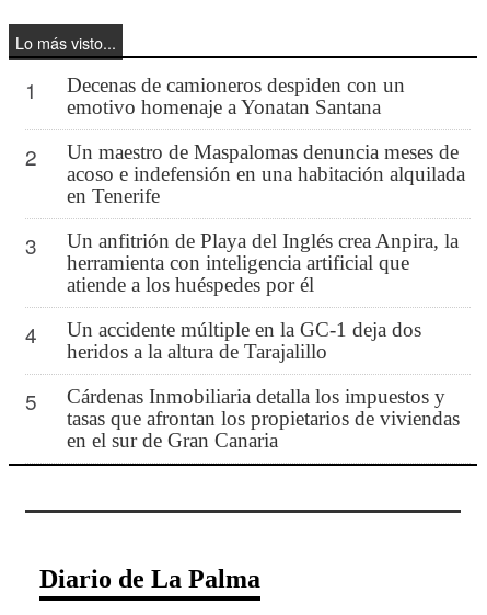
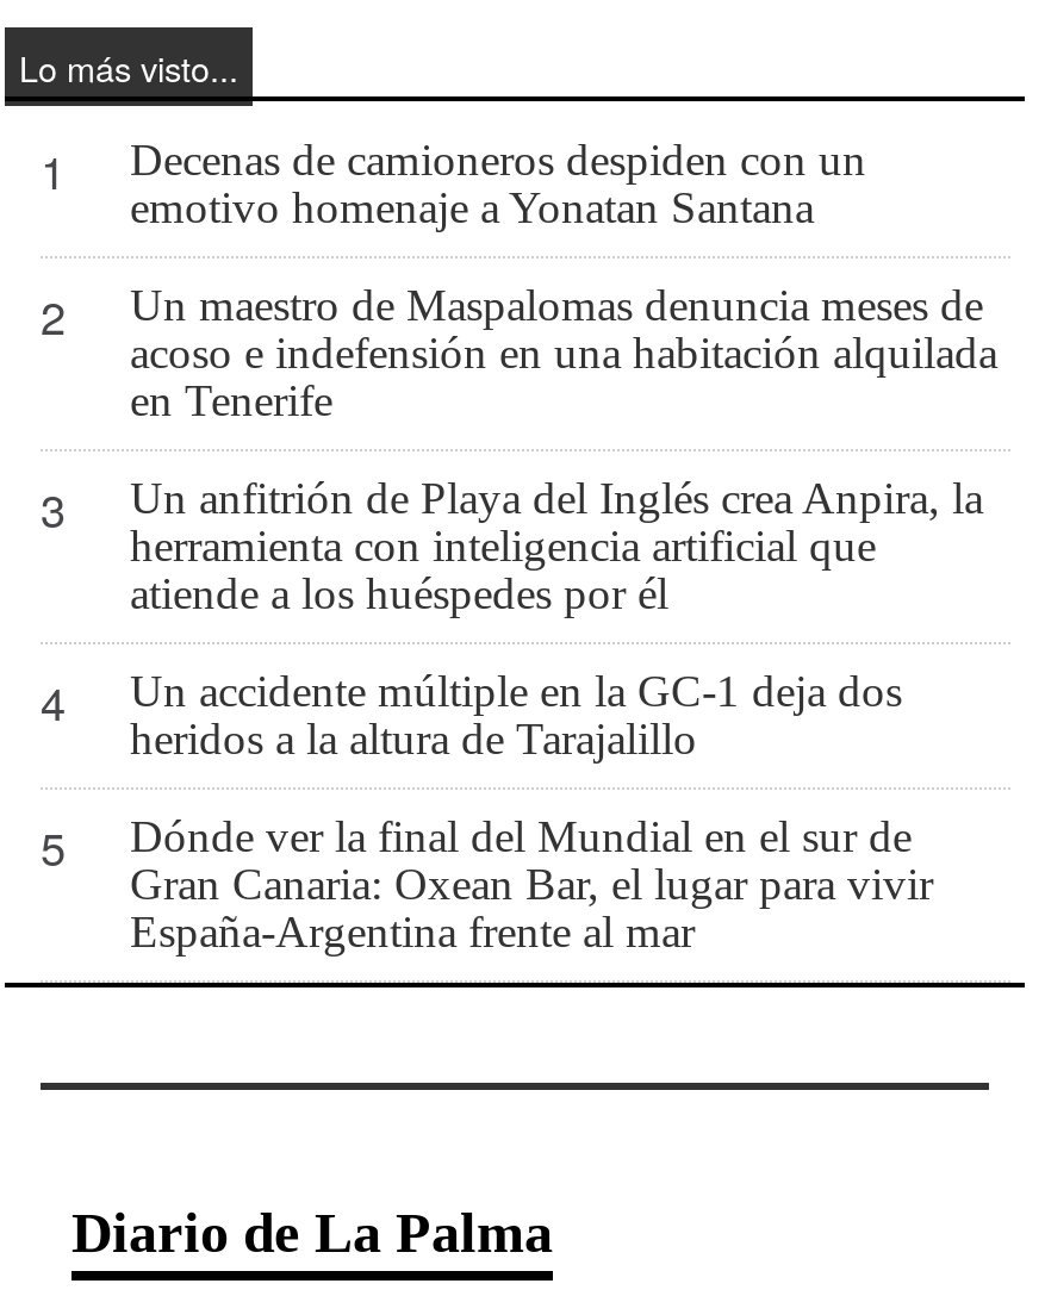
- Cárdenas Inmobiliaria detalla los impuestos y
- tasas que afrontan los propietarios de viviendas
- en el sur de Gran Canaria
+ Dónde ver la final del Mundial en el sur de
+ Gran Canaria: Oxean Bar, el lugar para vivir
+ España-Argentina frente al mar
